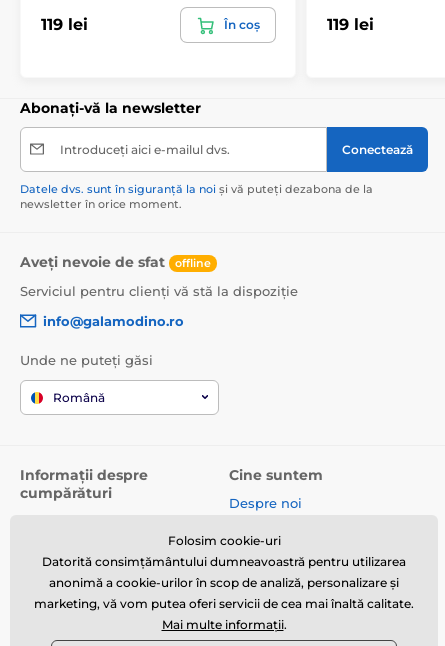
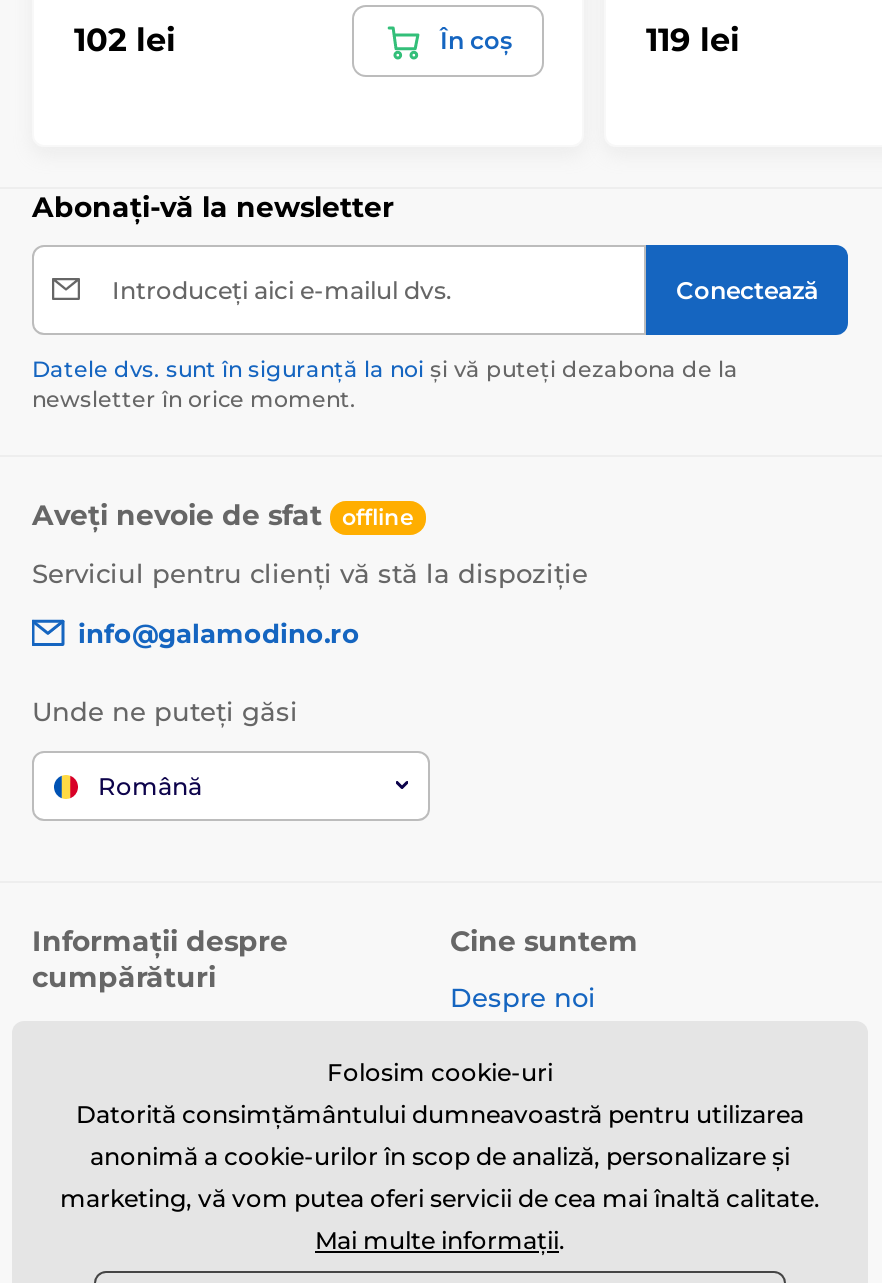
- 119 lei
+ 102 lei
